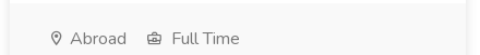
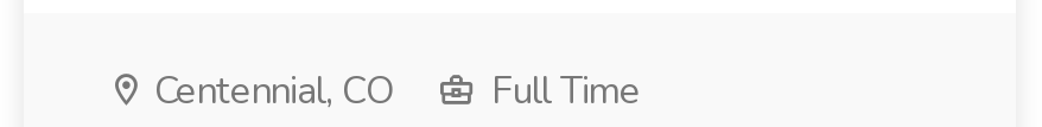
- Abroad
+ Centennial, CO
